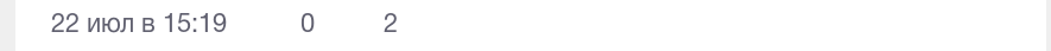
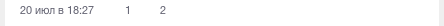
- 22 июл в 15:19
- 0
+ 20 июл в 18:27
+ 1
